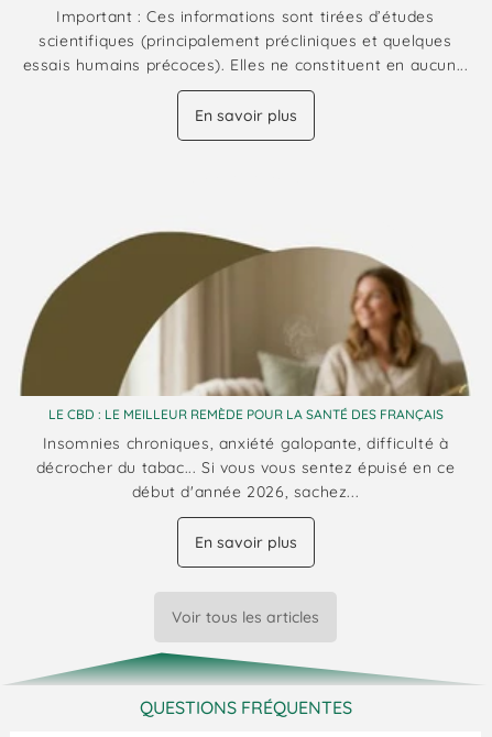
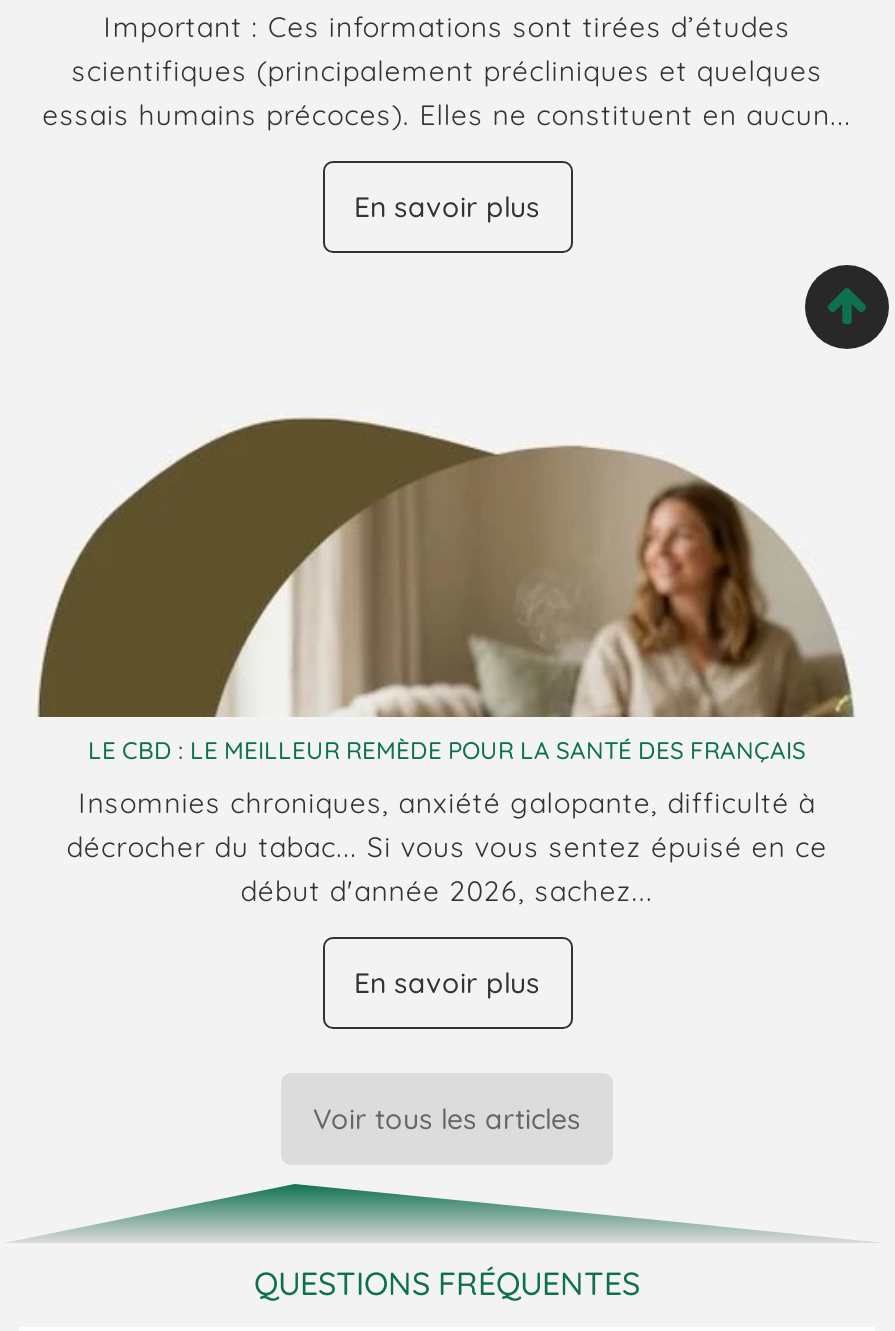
+ [image]
